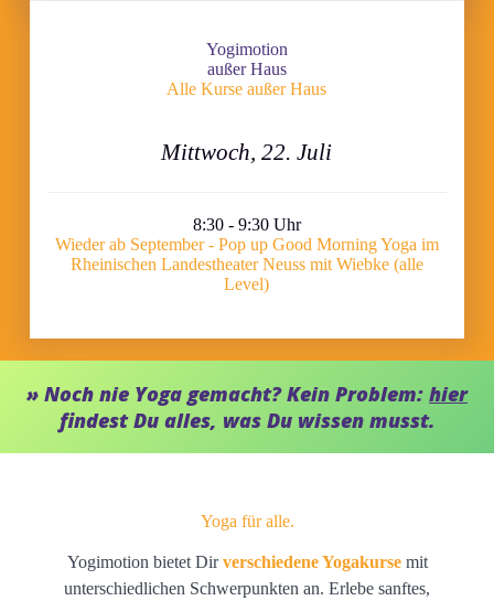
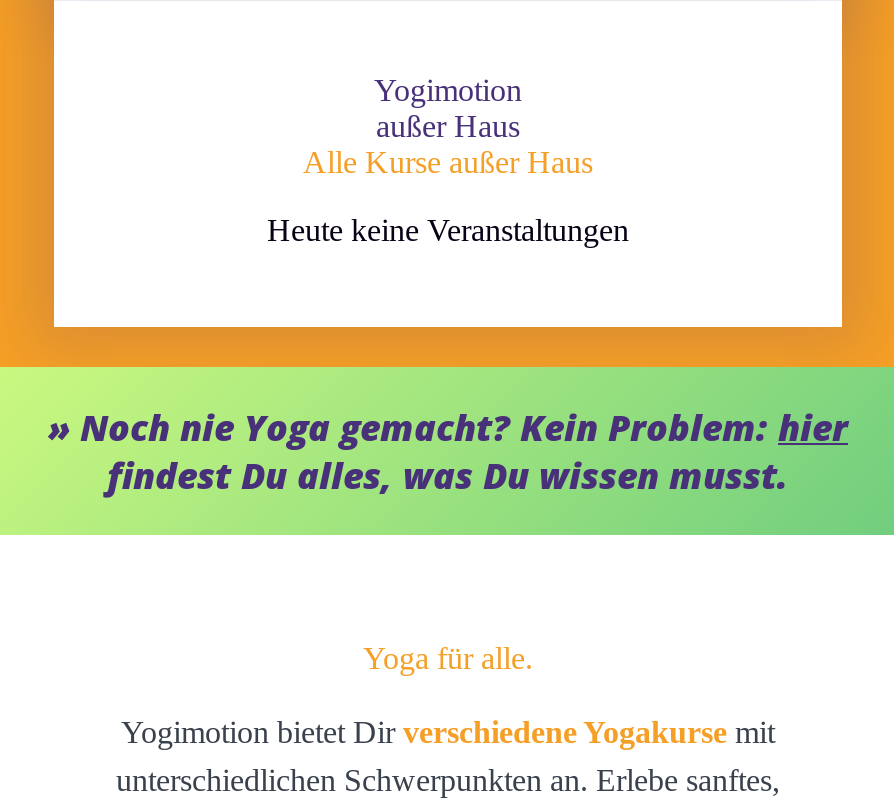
- Mittwoch, 22. Juli
- 8:30 - 9:30 Uhr
- Wieder ab September - Pop up Good Morning Yoga im
- Rheinischen Landestheater Neuss mit Wiebke (alle
- Level)
+ Heute keine Veranstaltungen
